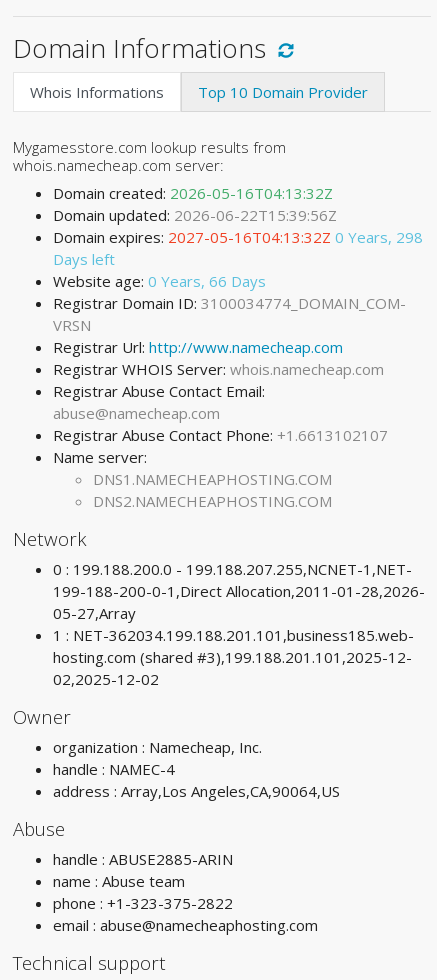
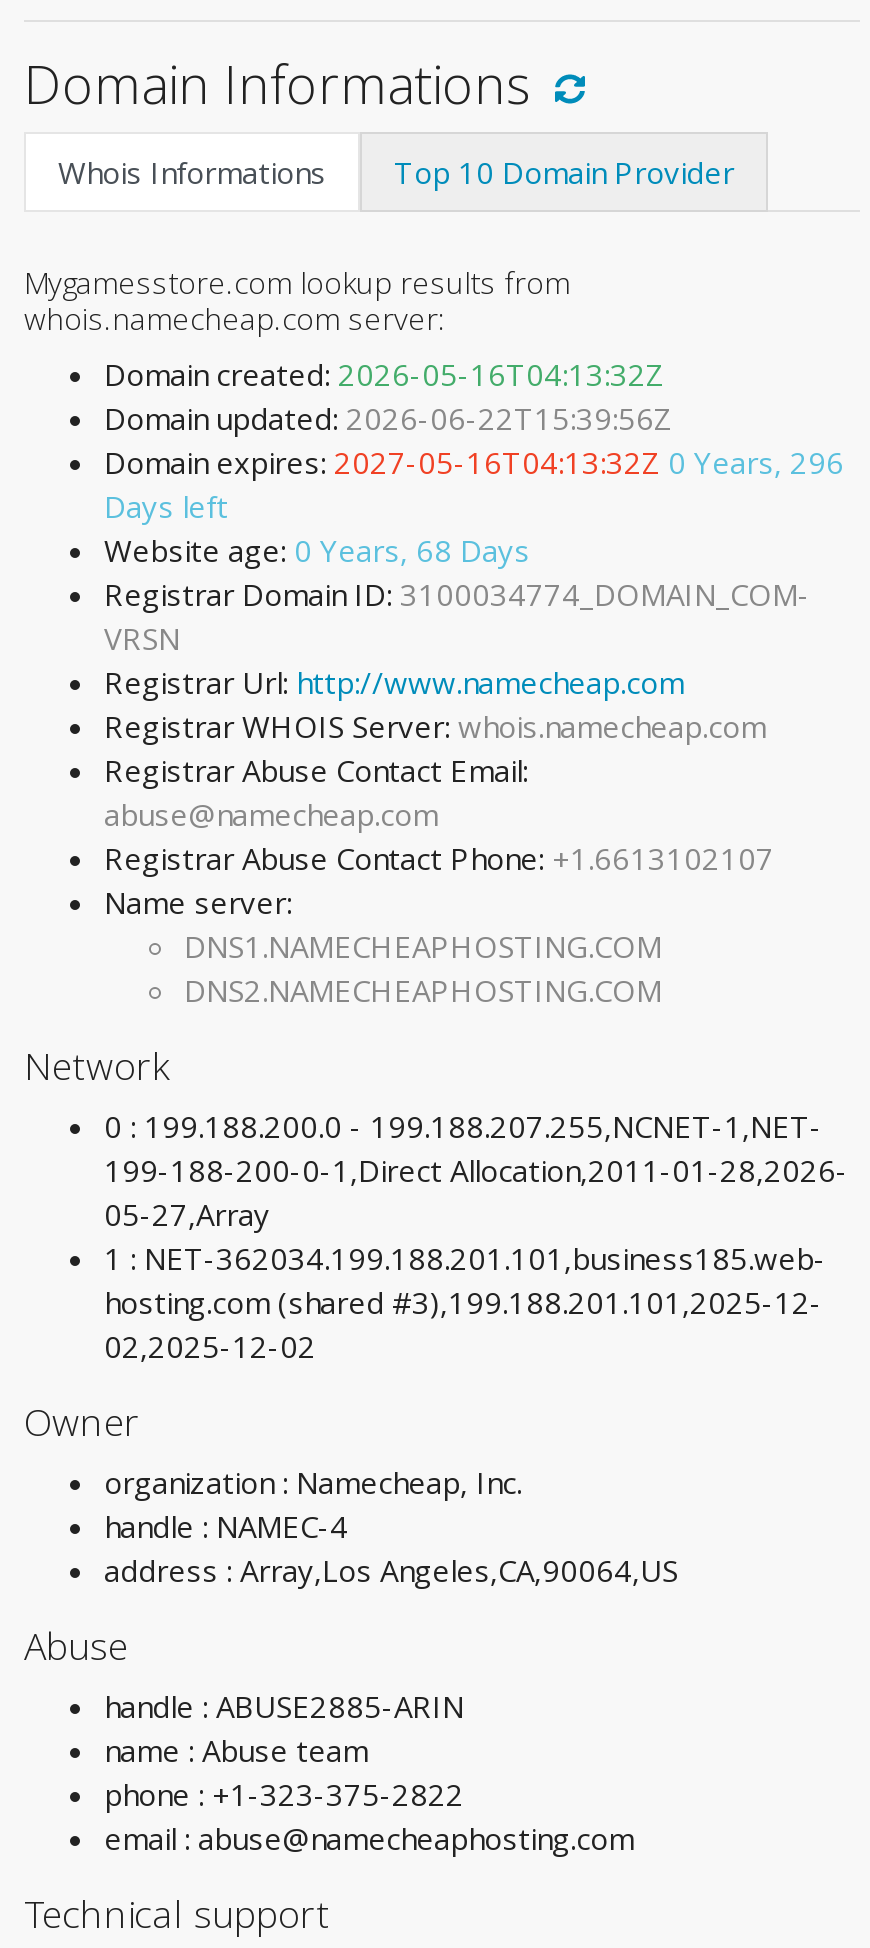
- Domain expires: 2027-05-16T04:13:32Z 0 Years, 298
+ Domain expires: 2027-05-16T04:13:32Z 0 Years, 296

- Website age: 0 Years, 66 Days
+ Website age: 0 Years, 68 Days
